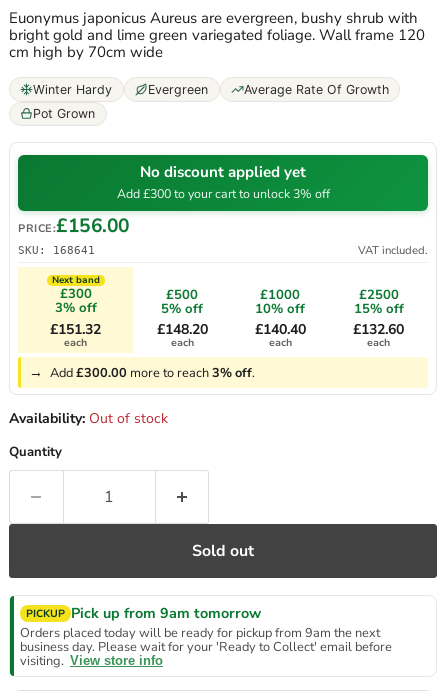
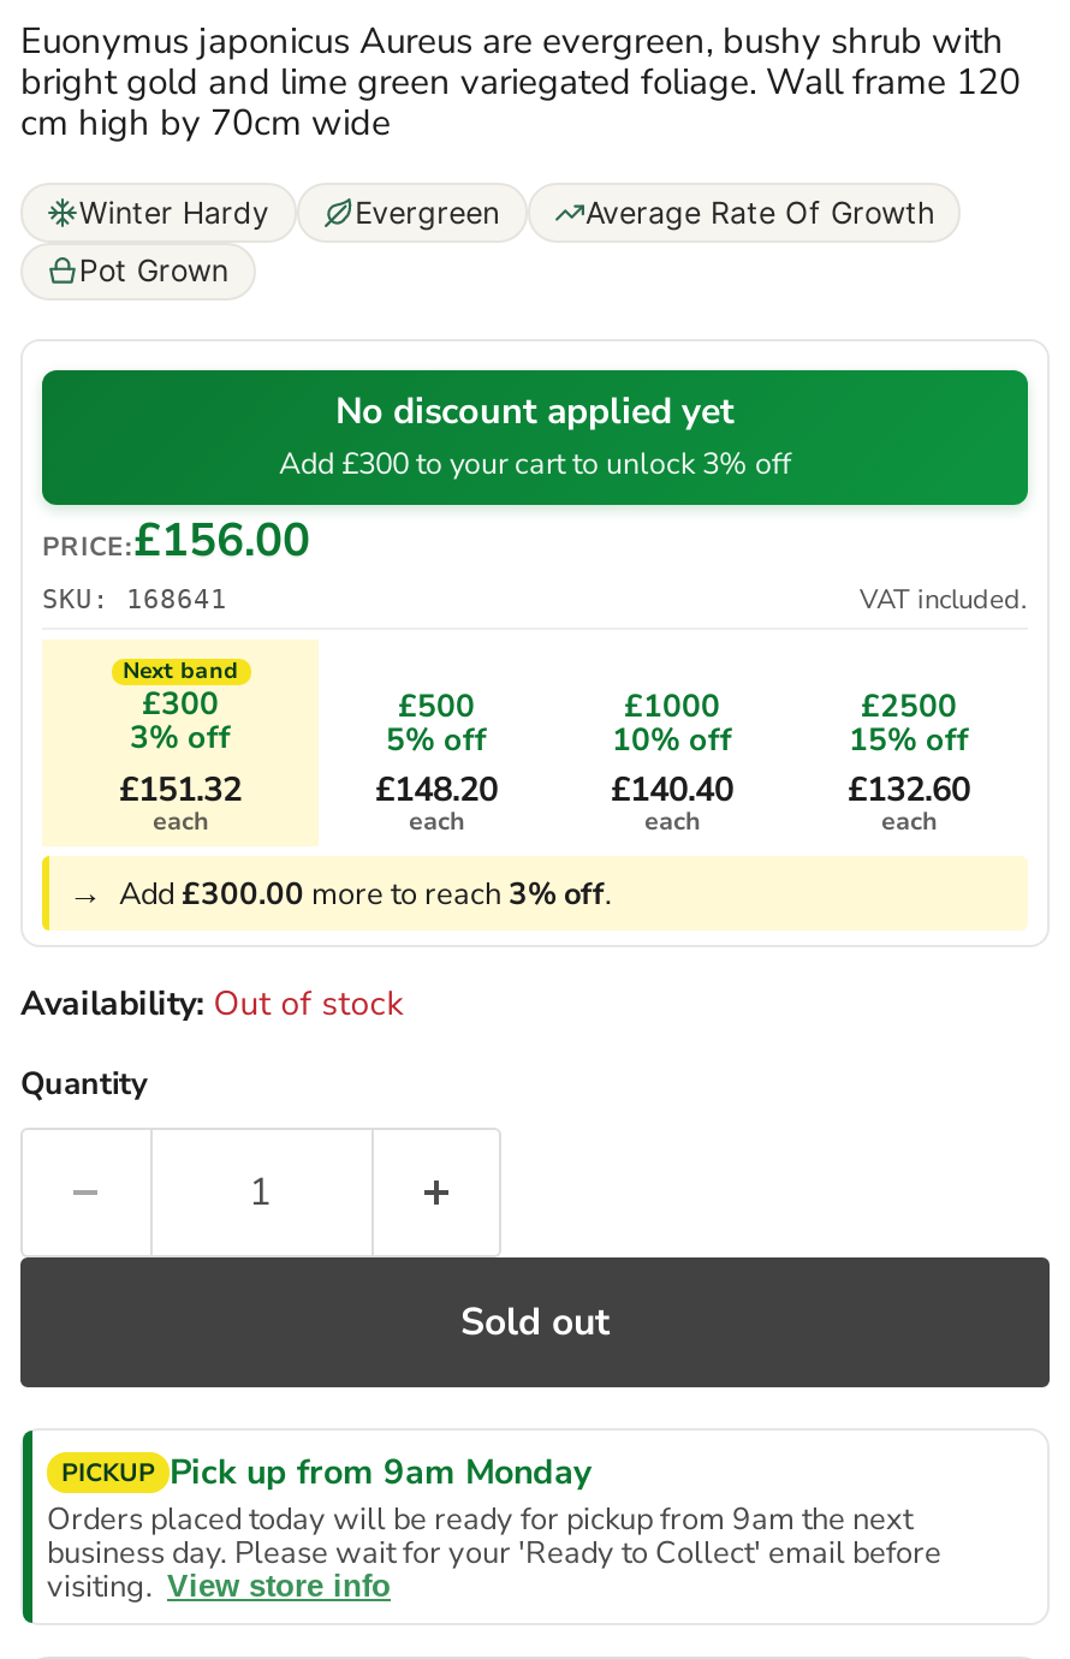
- PICKUP Pick up from 9am tomorrow
+ PICKUP Pick up from 9am Monday
